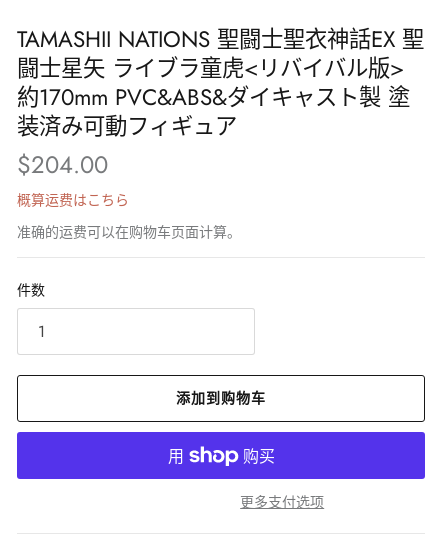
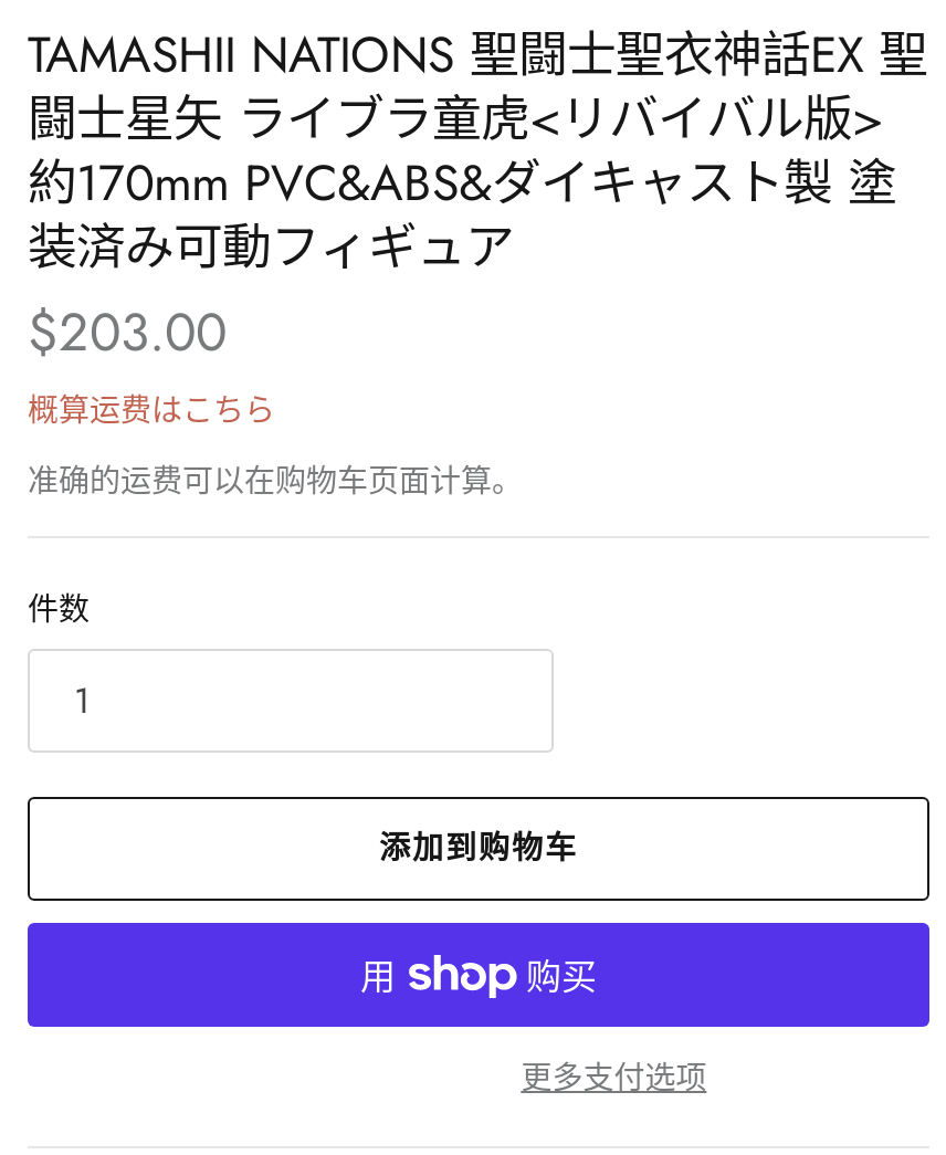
- $204.00
+ $203.00
